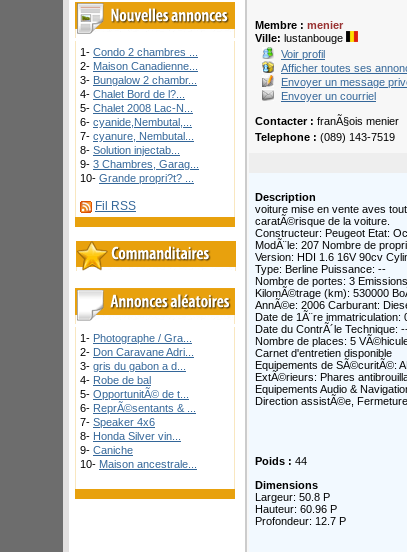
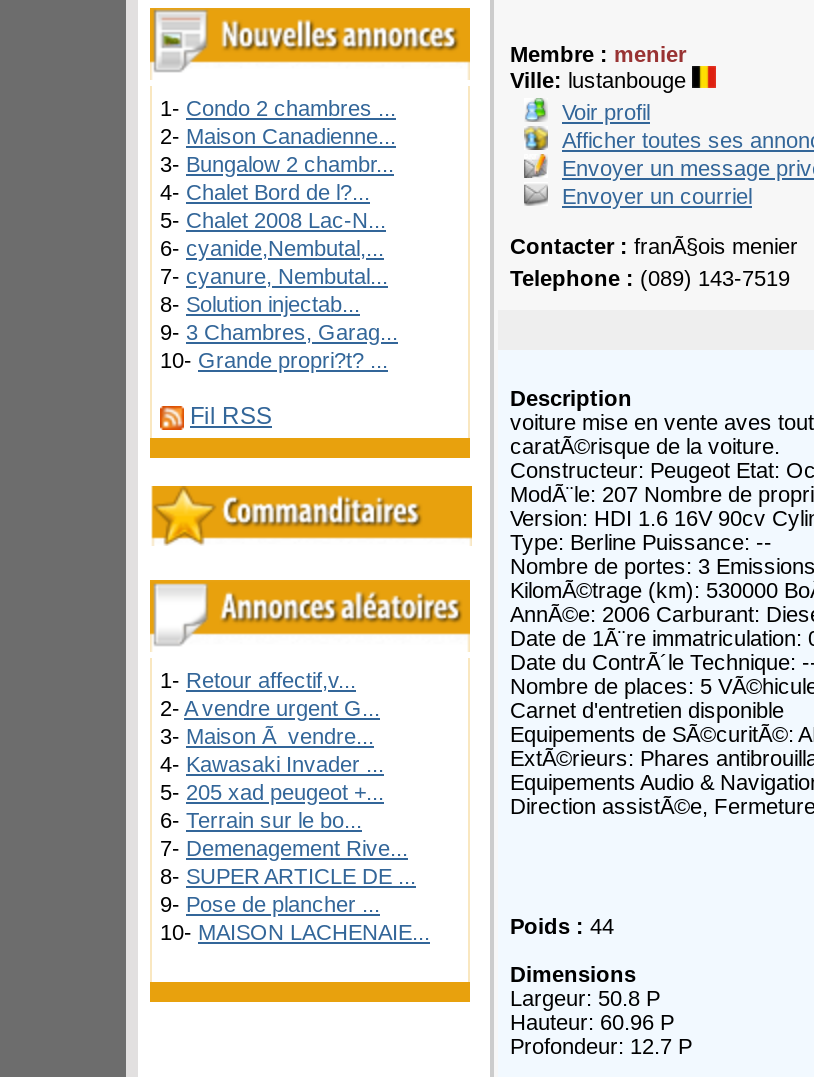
- 1- Photographe / Gra...
- 2- Don Caravane Adri...
- 3- gris du gabon a d...
- 4- Robe de bal
- 5- OpportunitÃ© de t...
- 6- ReprÃ©sentants & ...
- 7- Speaker 4x6
- 8- Honda Silver vin...
- 9- Caniche
- 10- Maison ancestrale...
+ 1- Retour affectif,v...
+ 2- A vendre urgent G...
+ 3- Maison Ã vendre...
+ 4- Kawasaki Invader ...
+ 5- 205 xad peugeot +...
+ 6- Terrain sur le bo...
+ 7- Demenagement Rive...
+ 8- SUPER ARTICLE DE ...
+ 9- Pose de plancher ...
+ 10- MAISON LACHENAIE...
